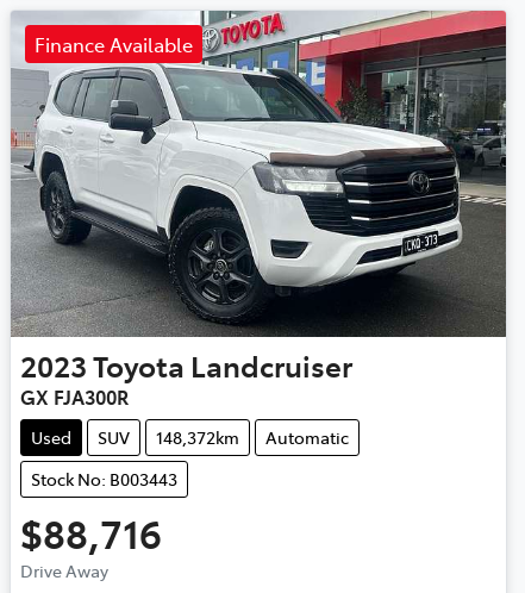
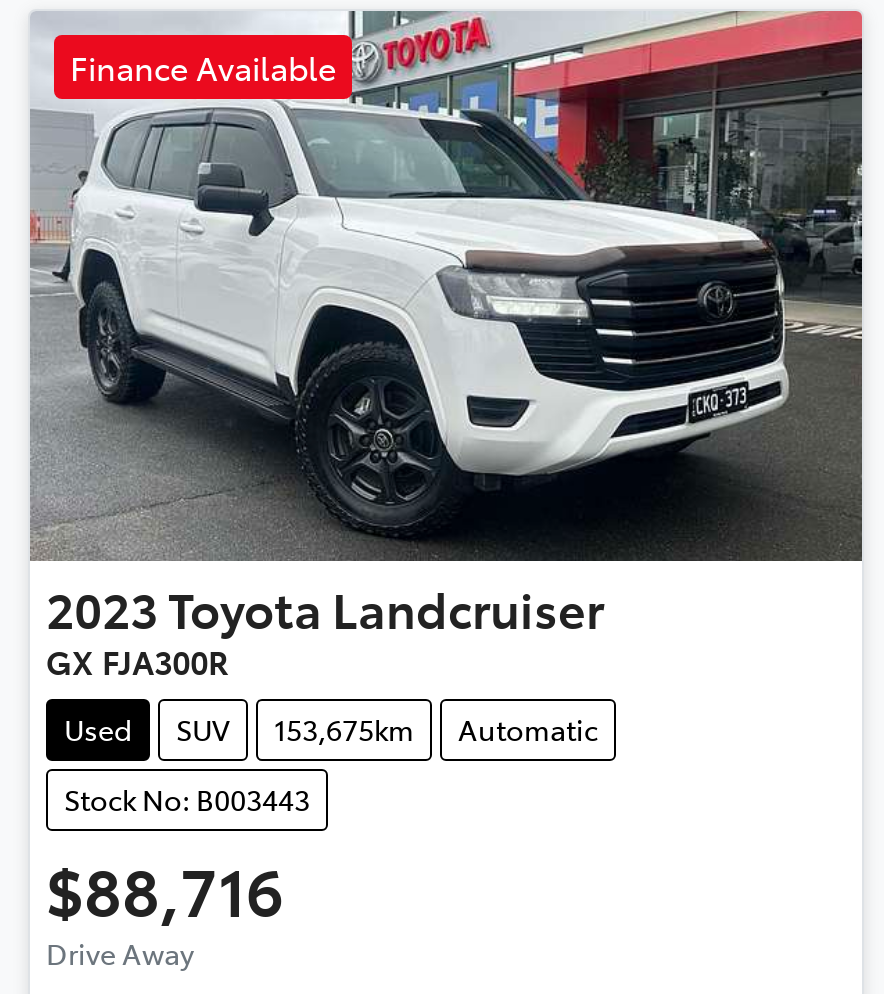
- Used SUV 148,372km Automatic
+ Used SUV 153,675km Automatic
